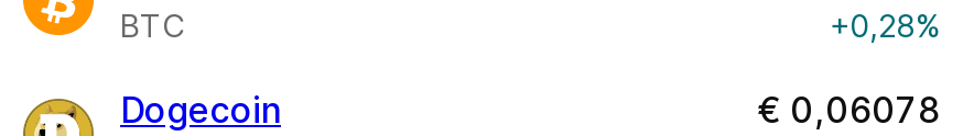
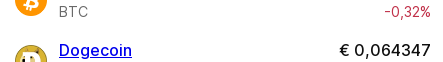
- +0,28%
+ -0,32%

- €0,06078
+ €0,064347
